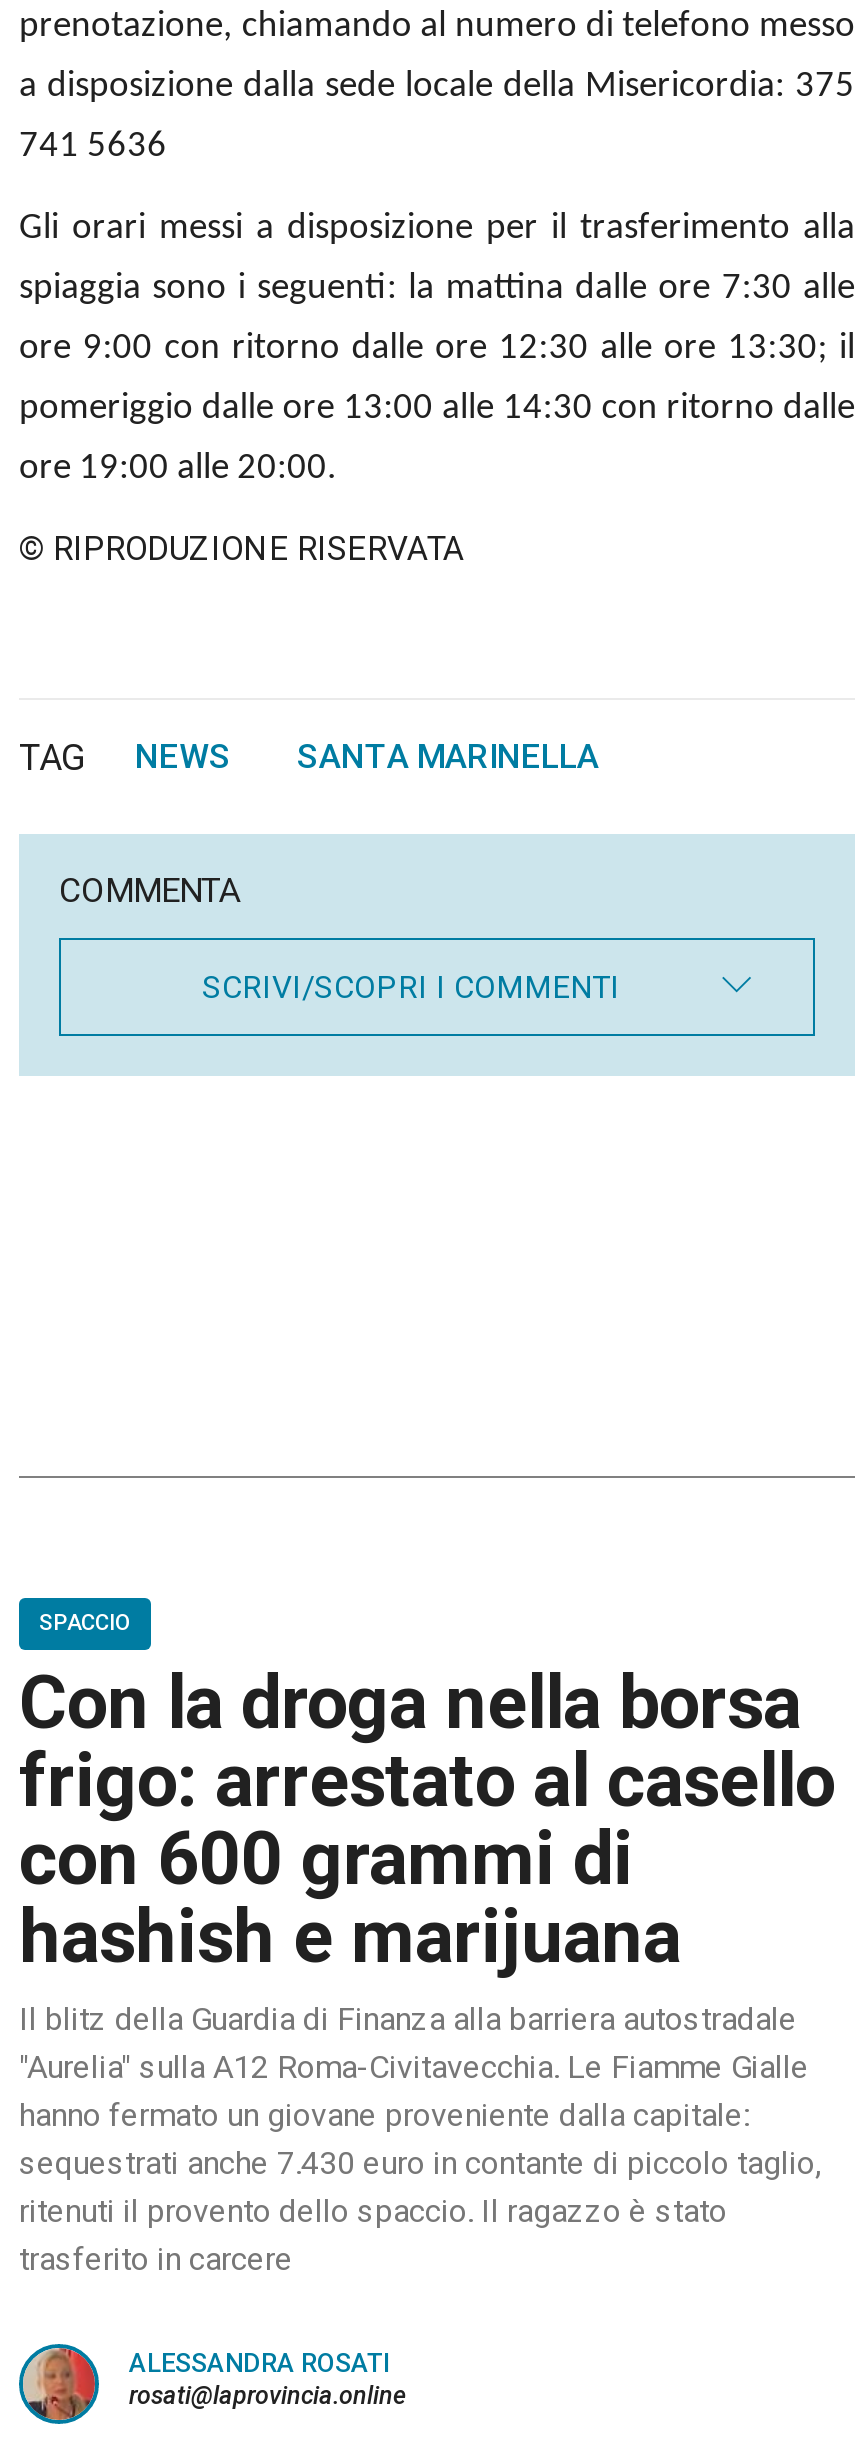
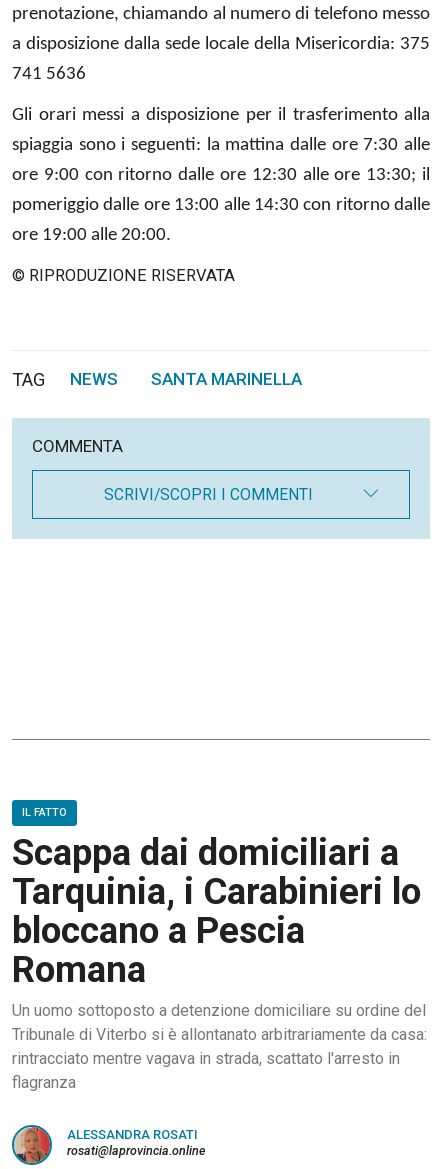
- SPACCIO
- Con la droga nella borsa
- frigo: arrestato al casello
- con 600 grammi di
- hashish e marijuana
- Il blitz della Guardia di Finanza alla barriera autostradale
- "Aurelia" sulla A12 Roma-Civitavecchia. Le Fiamme Gialle
- hanno fermato un giovane proveniente dalla capitale:
- sequestrati anche 7.430 euro in contante di piccolo taglio,
- ritenuti il provento dello spaccio. Il ragazzo è stato
- trasferito in carcere
+ IL FATTO
+ Scappa dai domiciliari a
+ Tarquinia, i Carabinieri lo
+ bloccano a Pescia
+ Romana
+ Un uomo sottoposto a detenzione domiciliare su ordine del
+ Tribunale di Viterbo si è allontanato arbitrariamente da casa:
+ rintracciato mentre vagava in strada, scattato l'arresto in
+ flagranza
